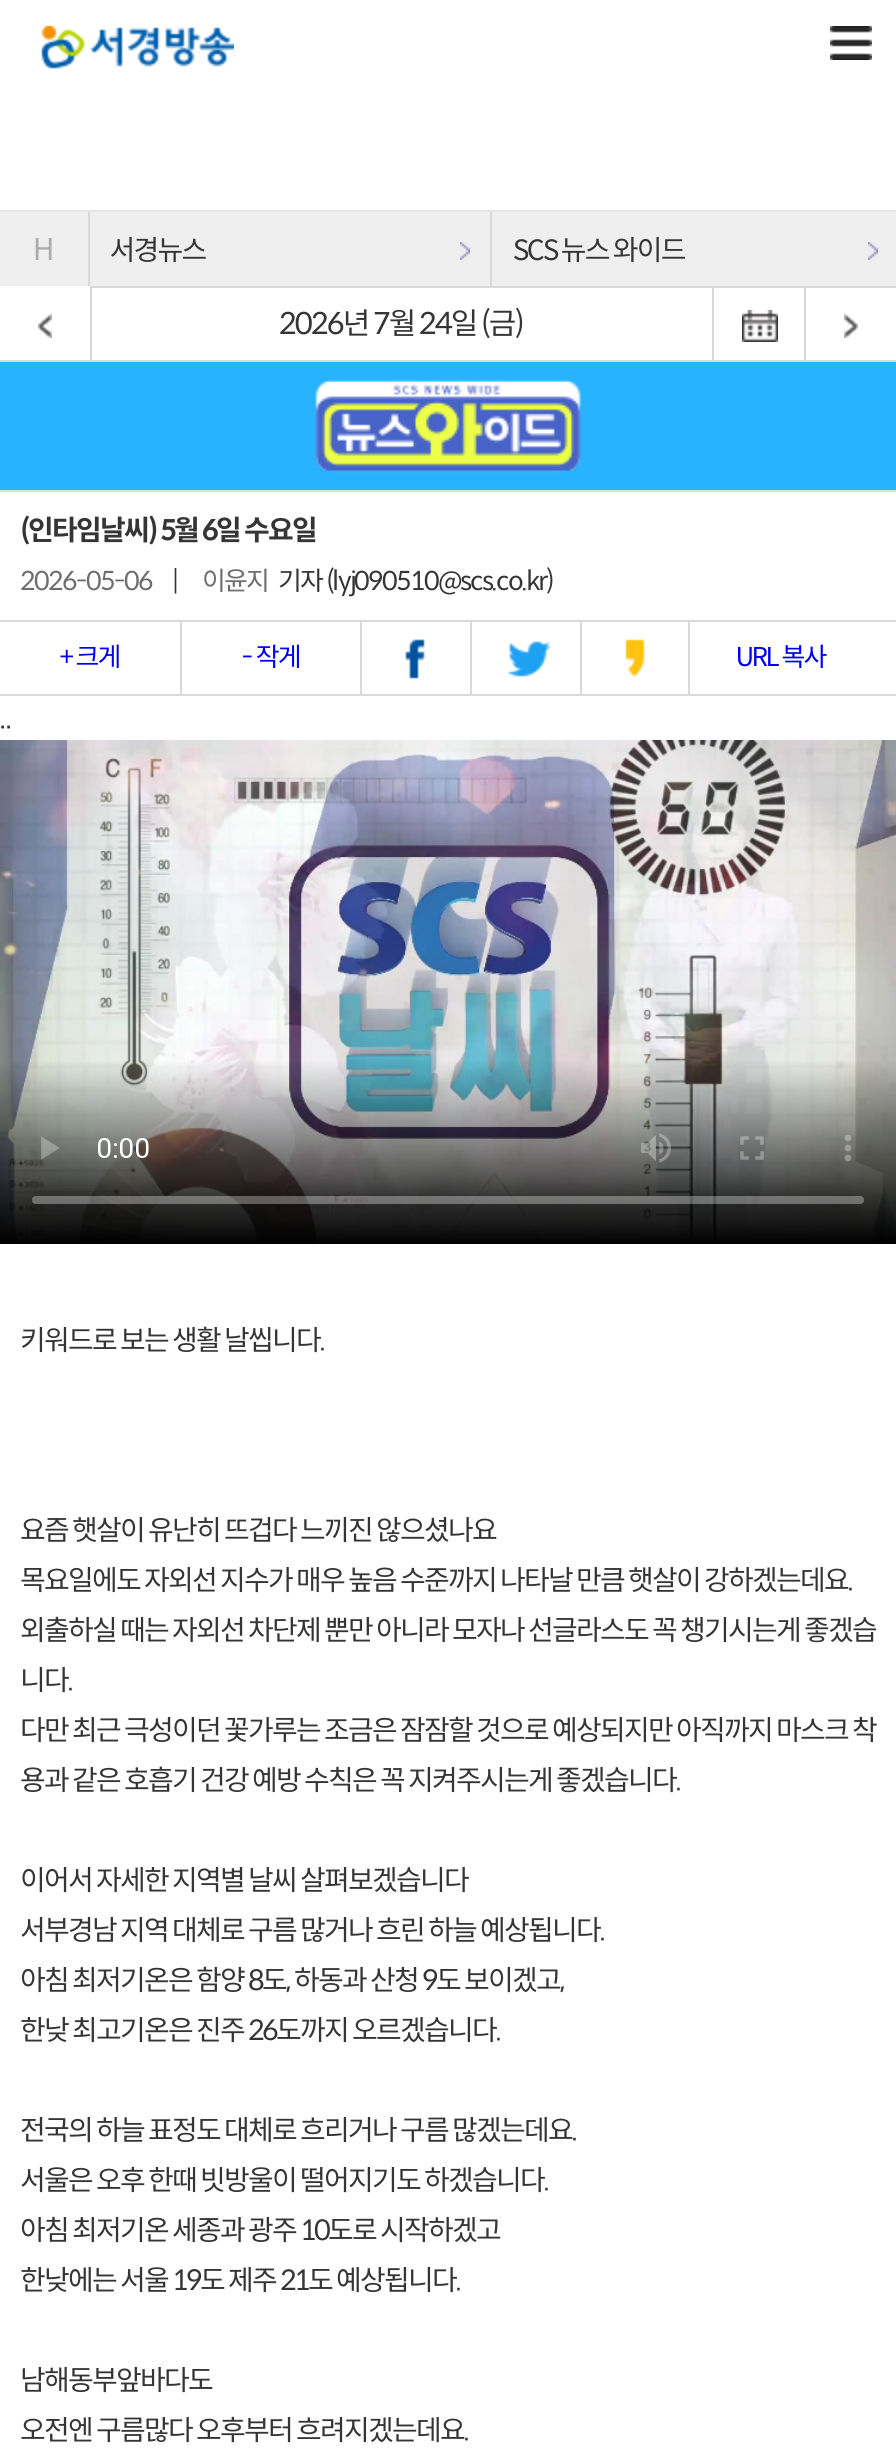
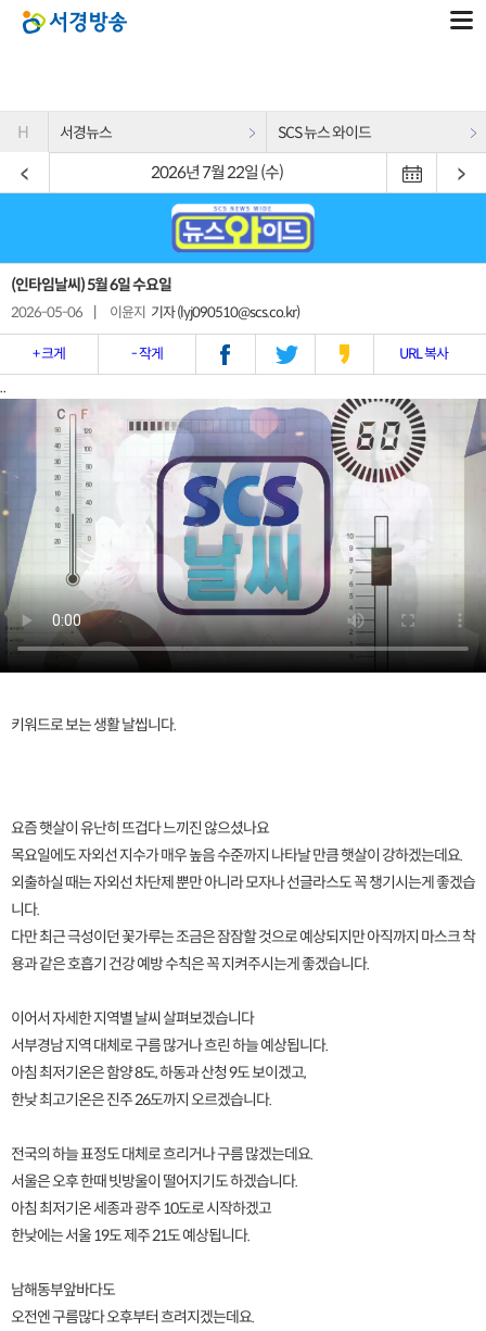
- 2026년 7월 24일 (금)
+ 2026년 7월 22일 (수)
